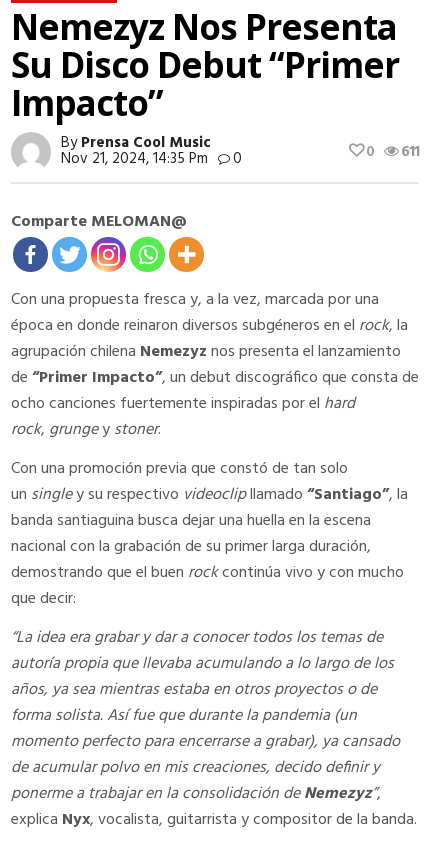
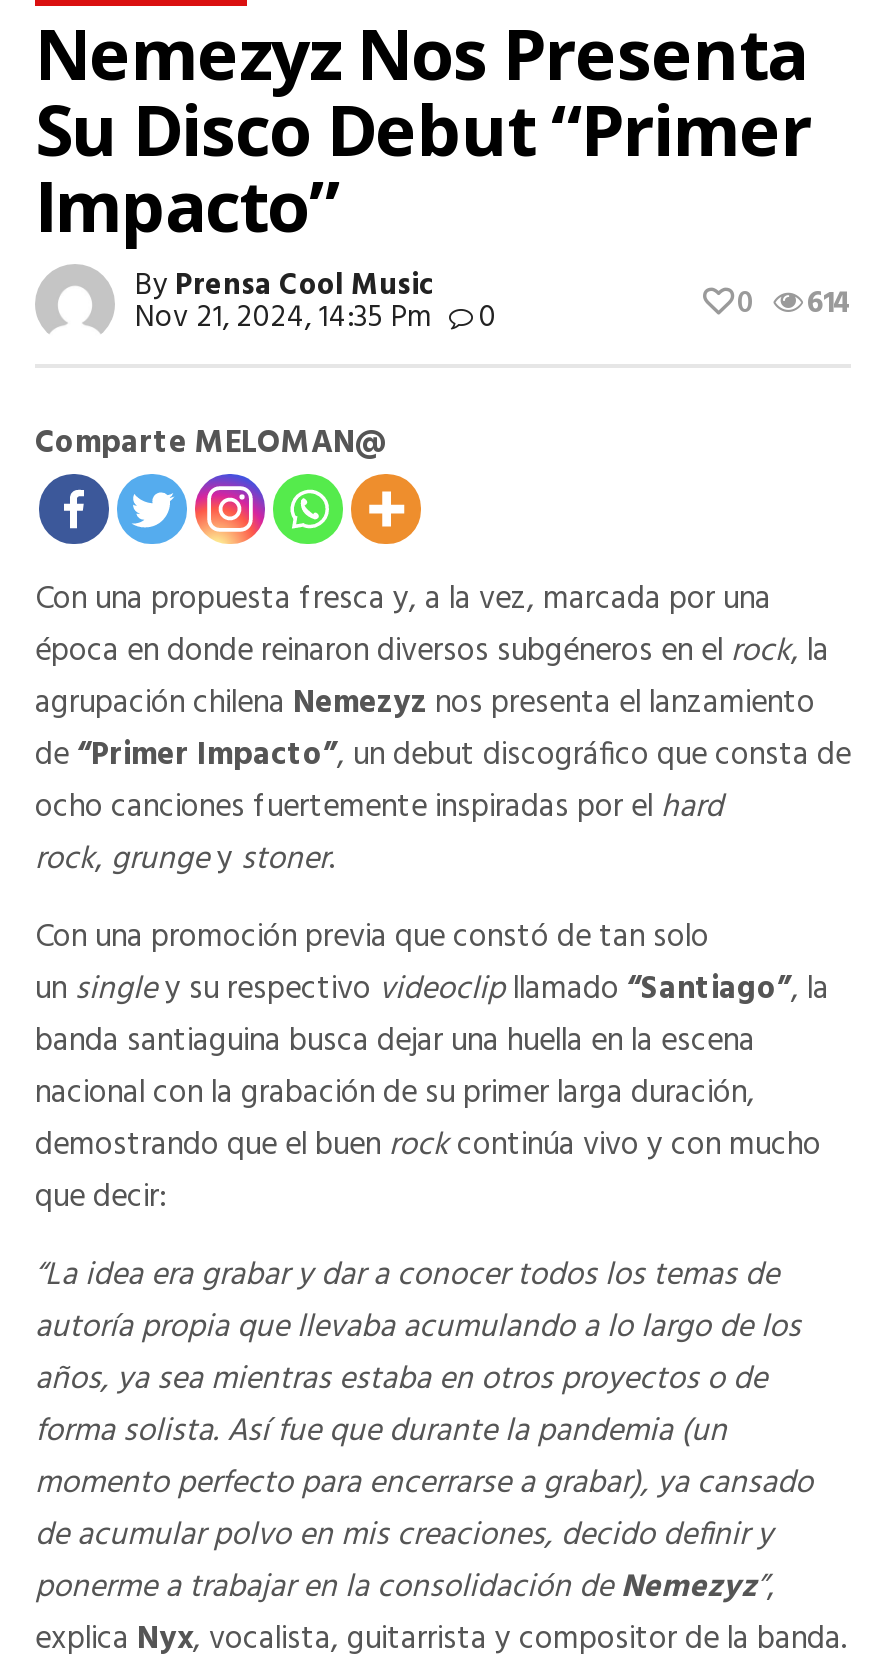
- 0 611
+ 0 614
